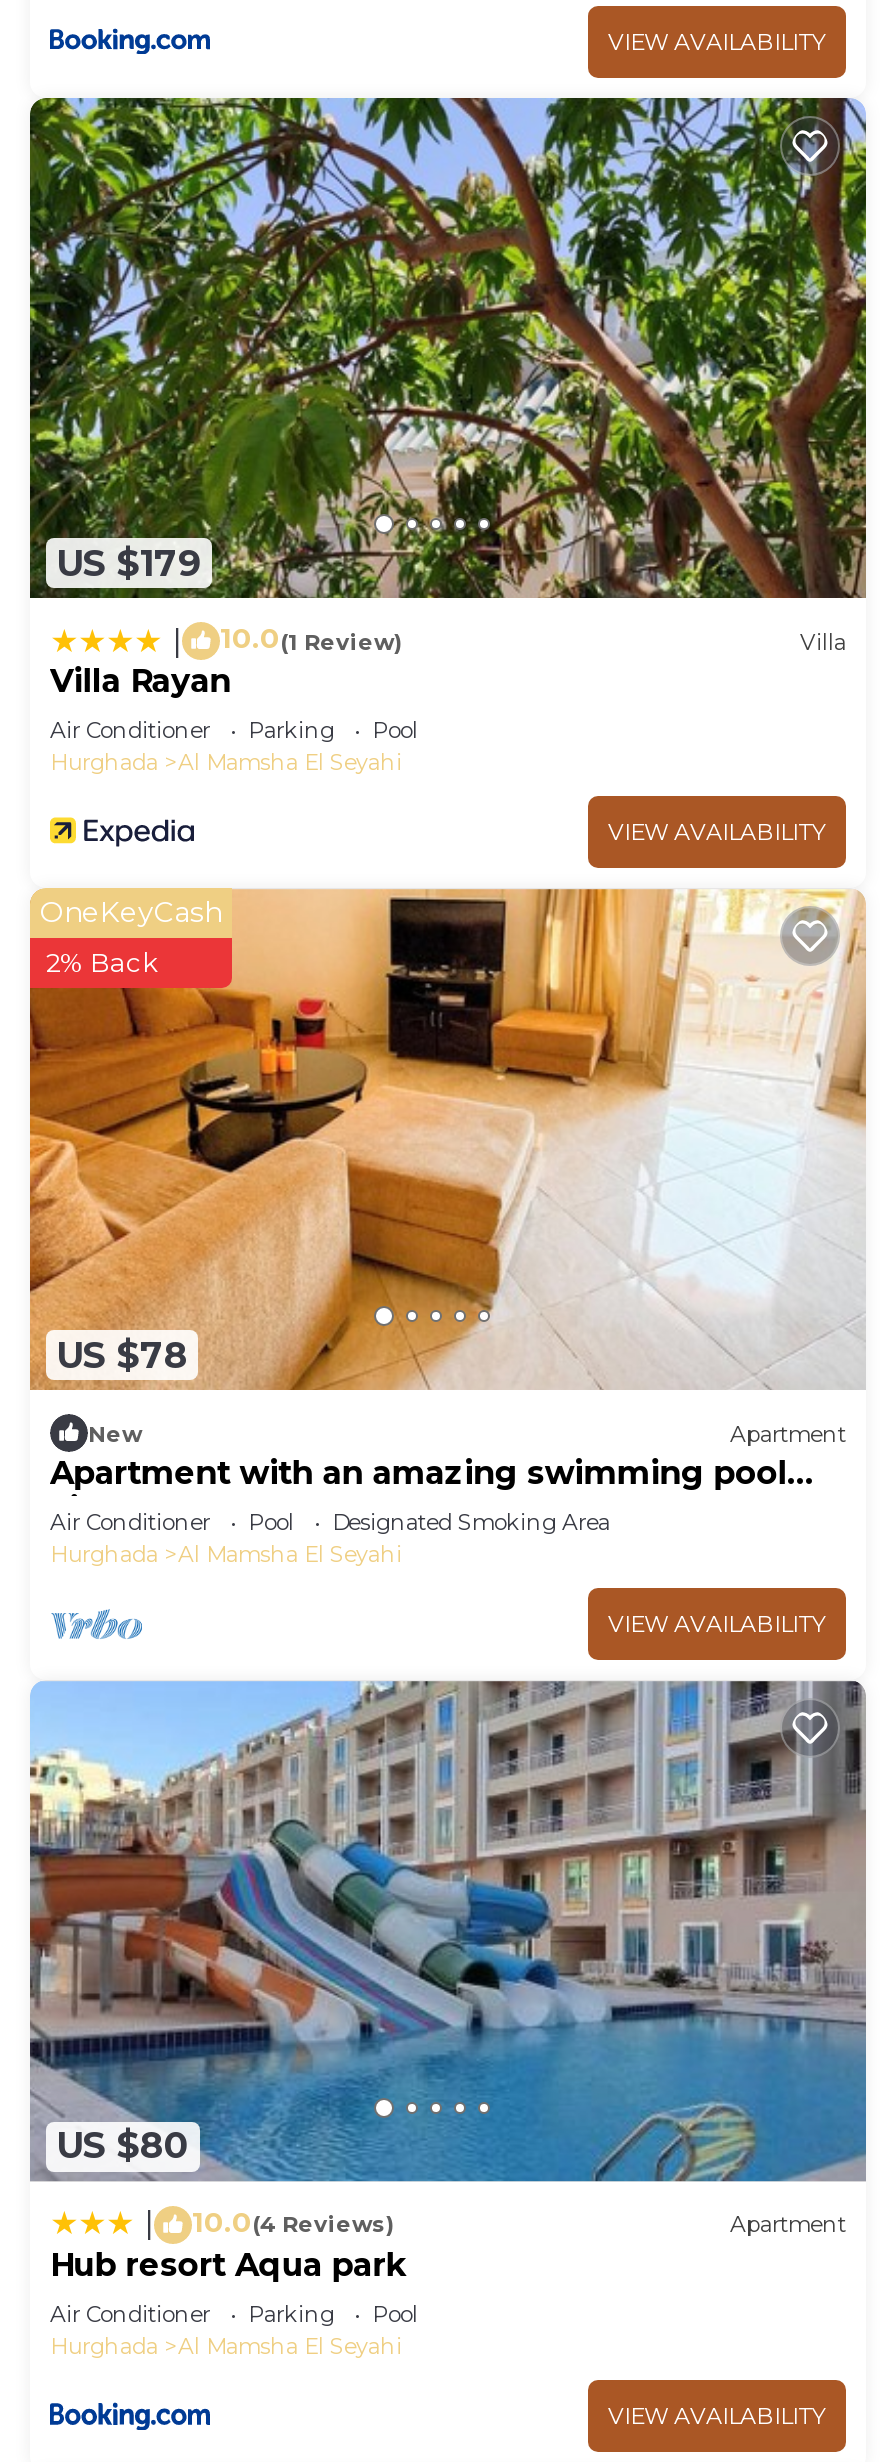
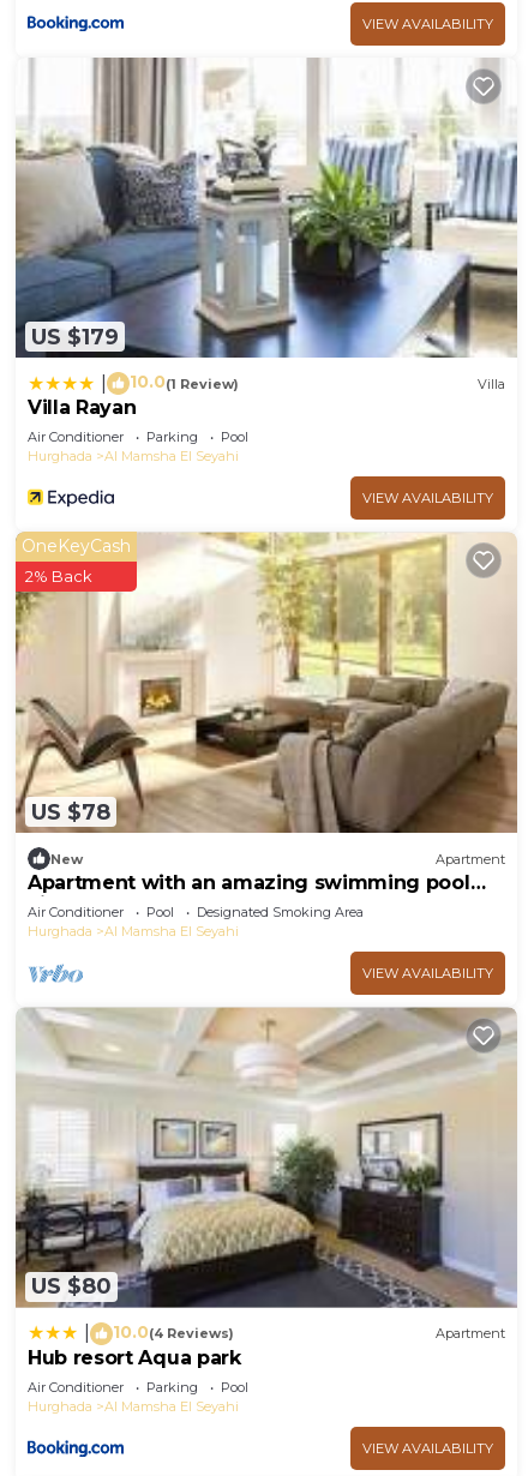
- [image]
+ [image]

- [image]
+ [image]

- [image]
+ [image]
